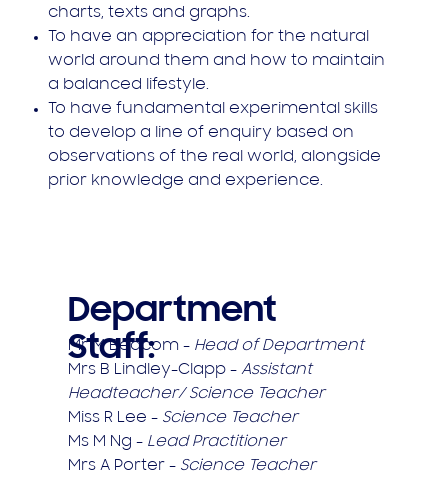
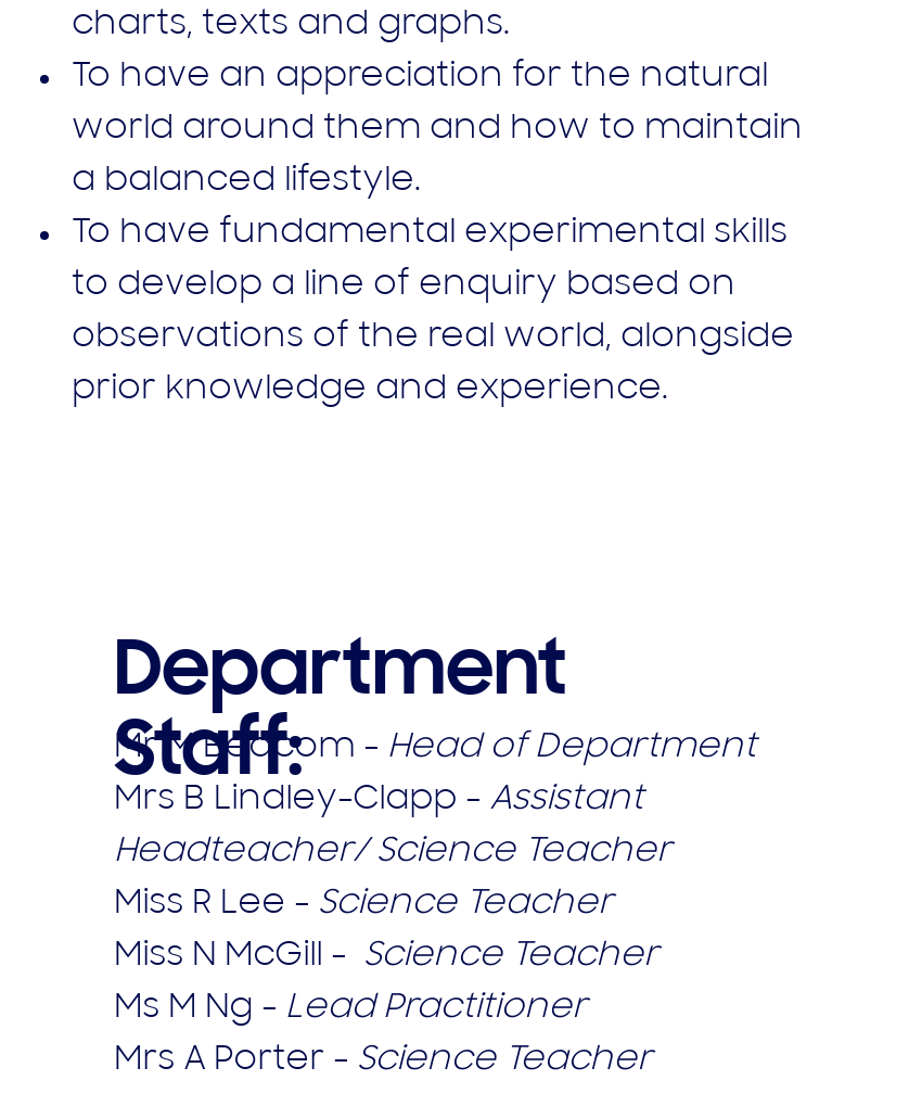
+ Miss N McGill - Science Teacher
